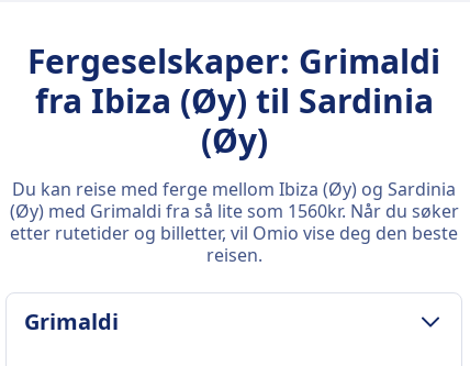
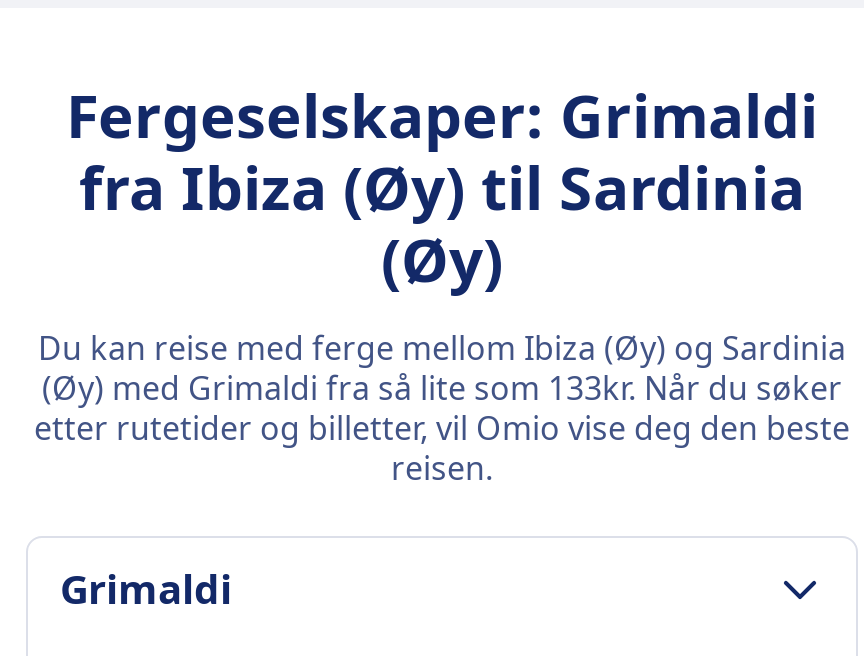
- (Øy) med Grimaldi fra så lite som 1560kr. Når du søker
+ (Øy) med Grimaldi fra så lite som 133kr. Når du søker
